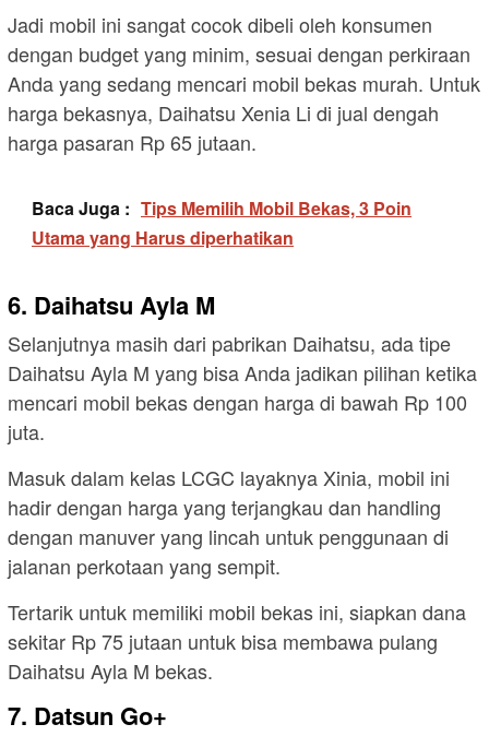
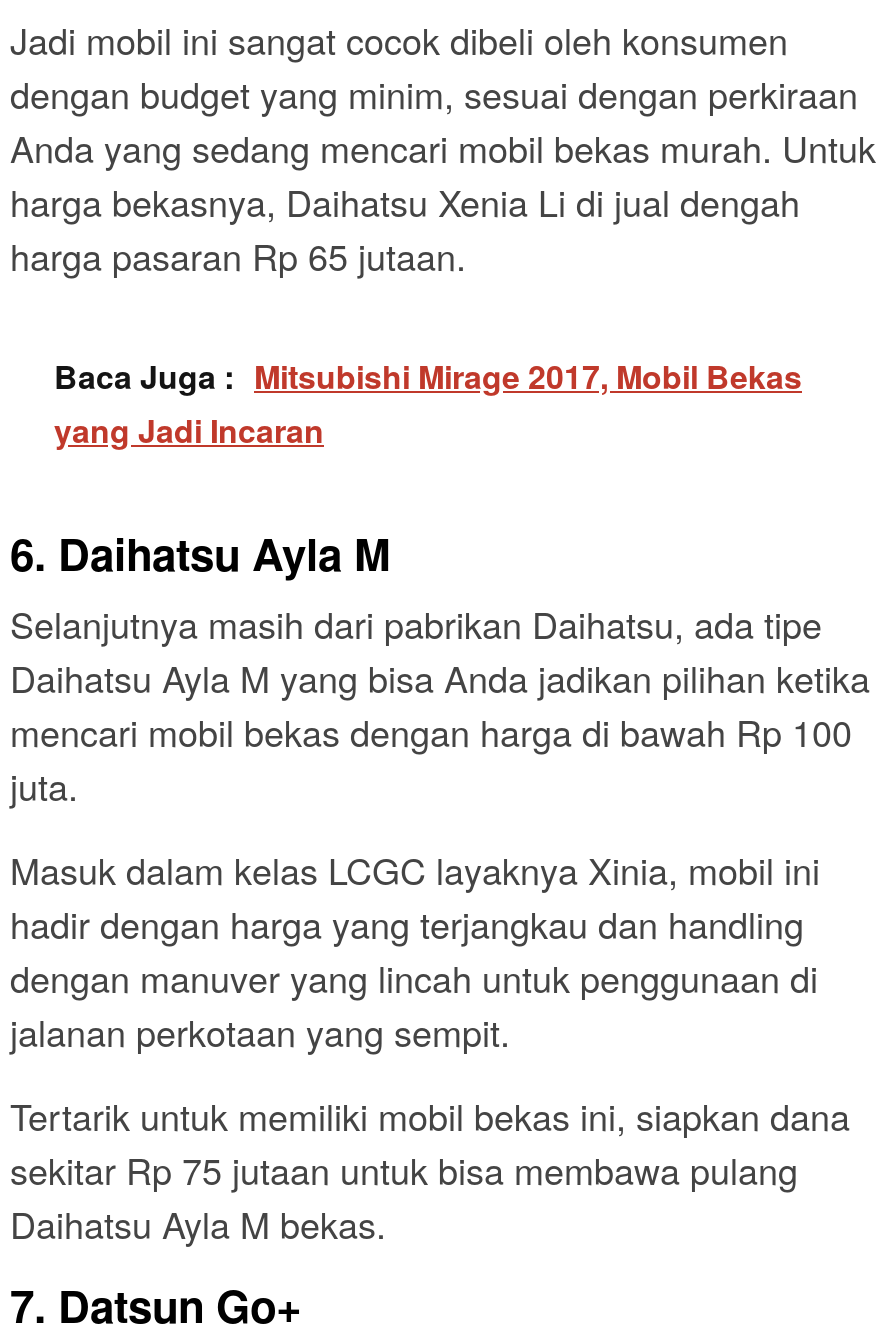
- Baca Juga : Tips Memilih Mobil Bekas, 3 Poin
- Utama yang Harus diperhatikan
+ Baca Juga : Mitsubishi Mirage 2017, Mobil Bekas
+ yang Jadi Incaran
